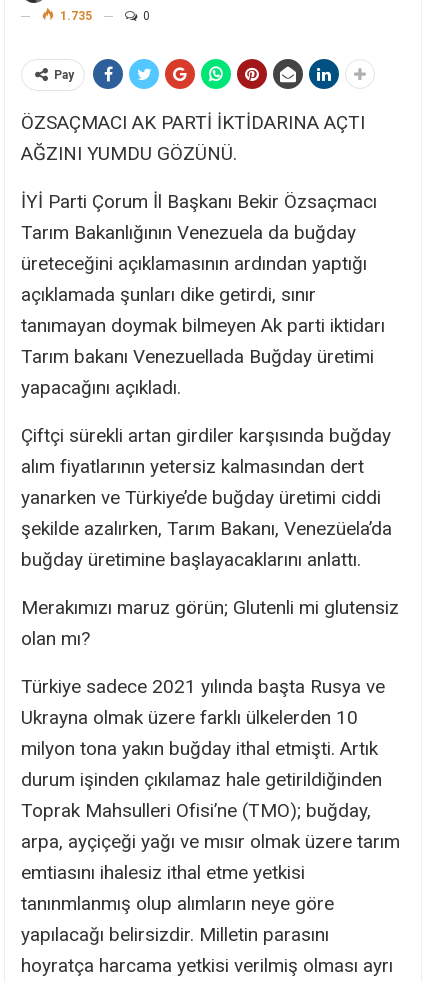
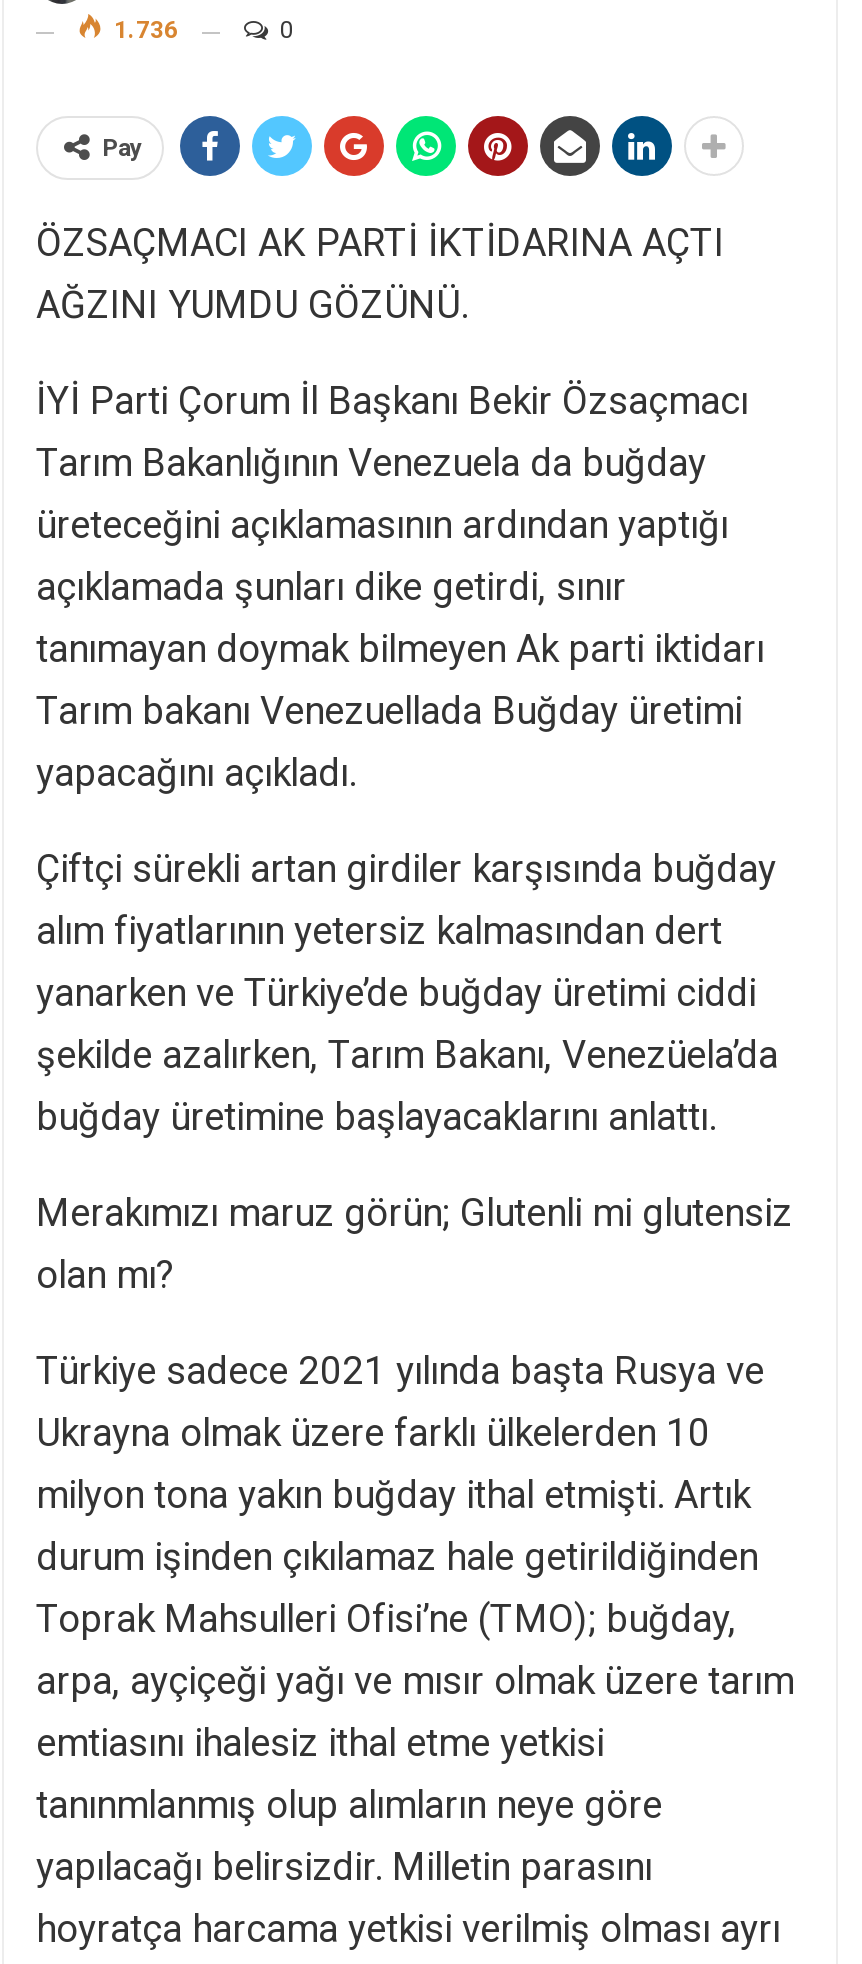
- 1.735
+ 1.736
